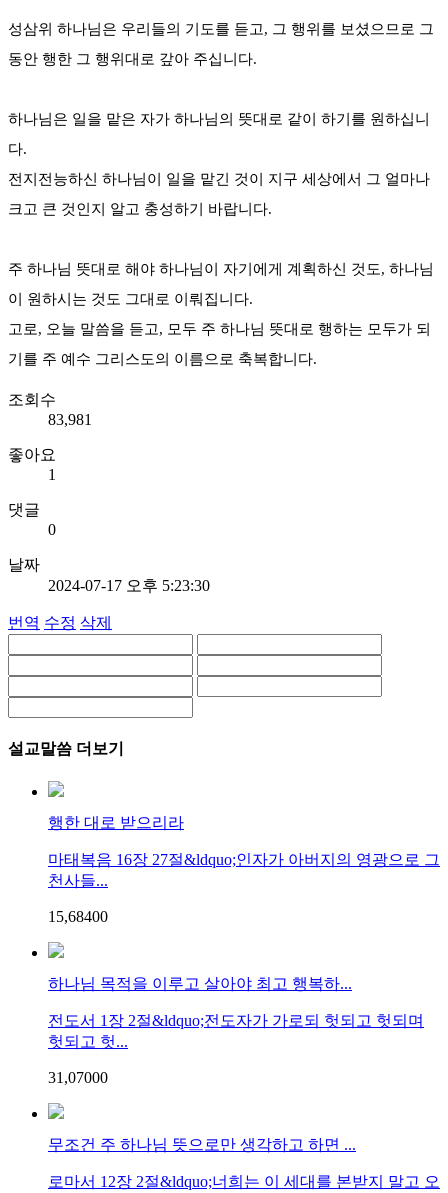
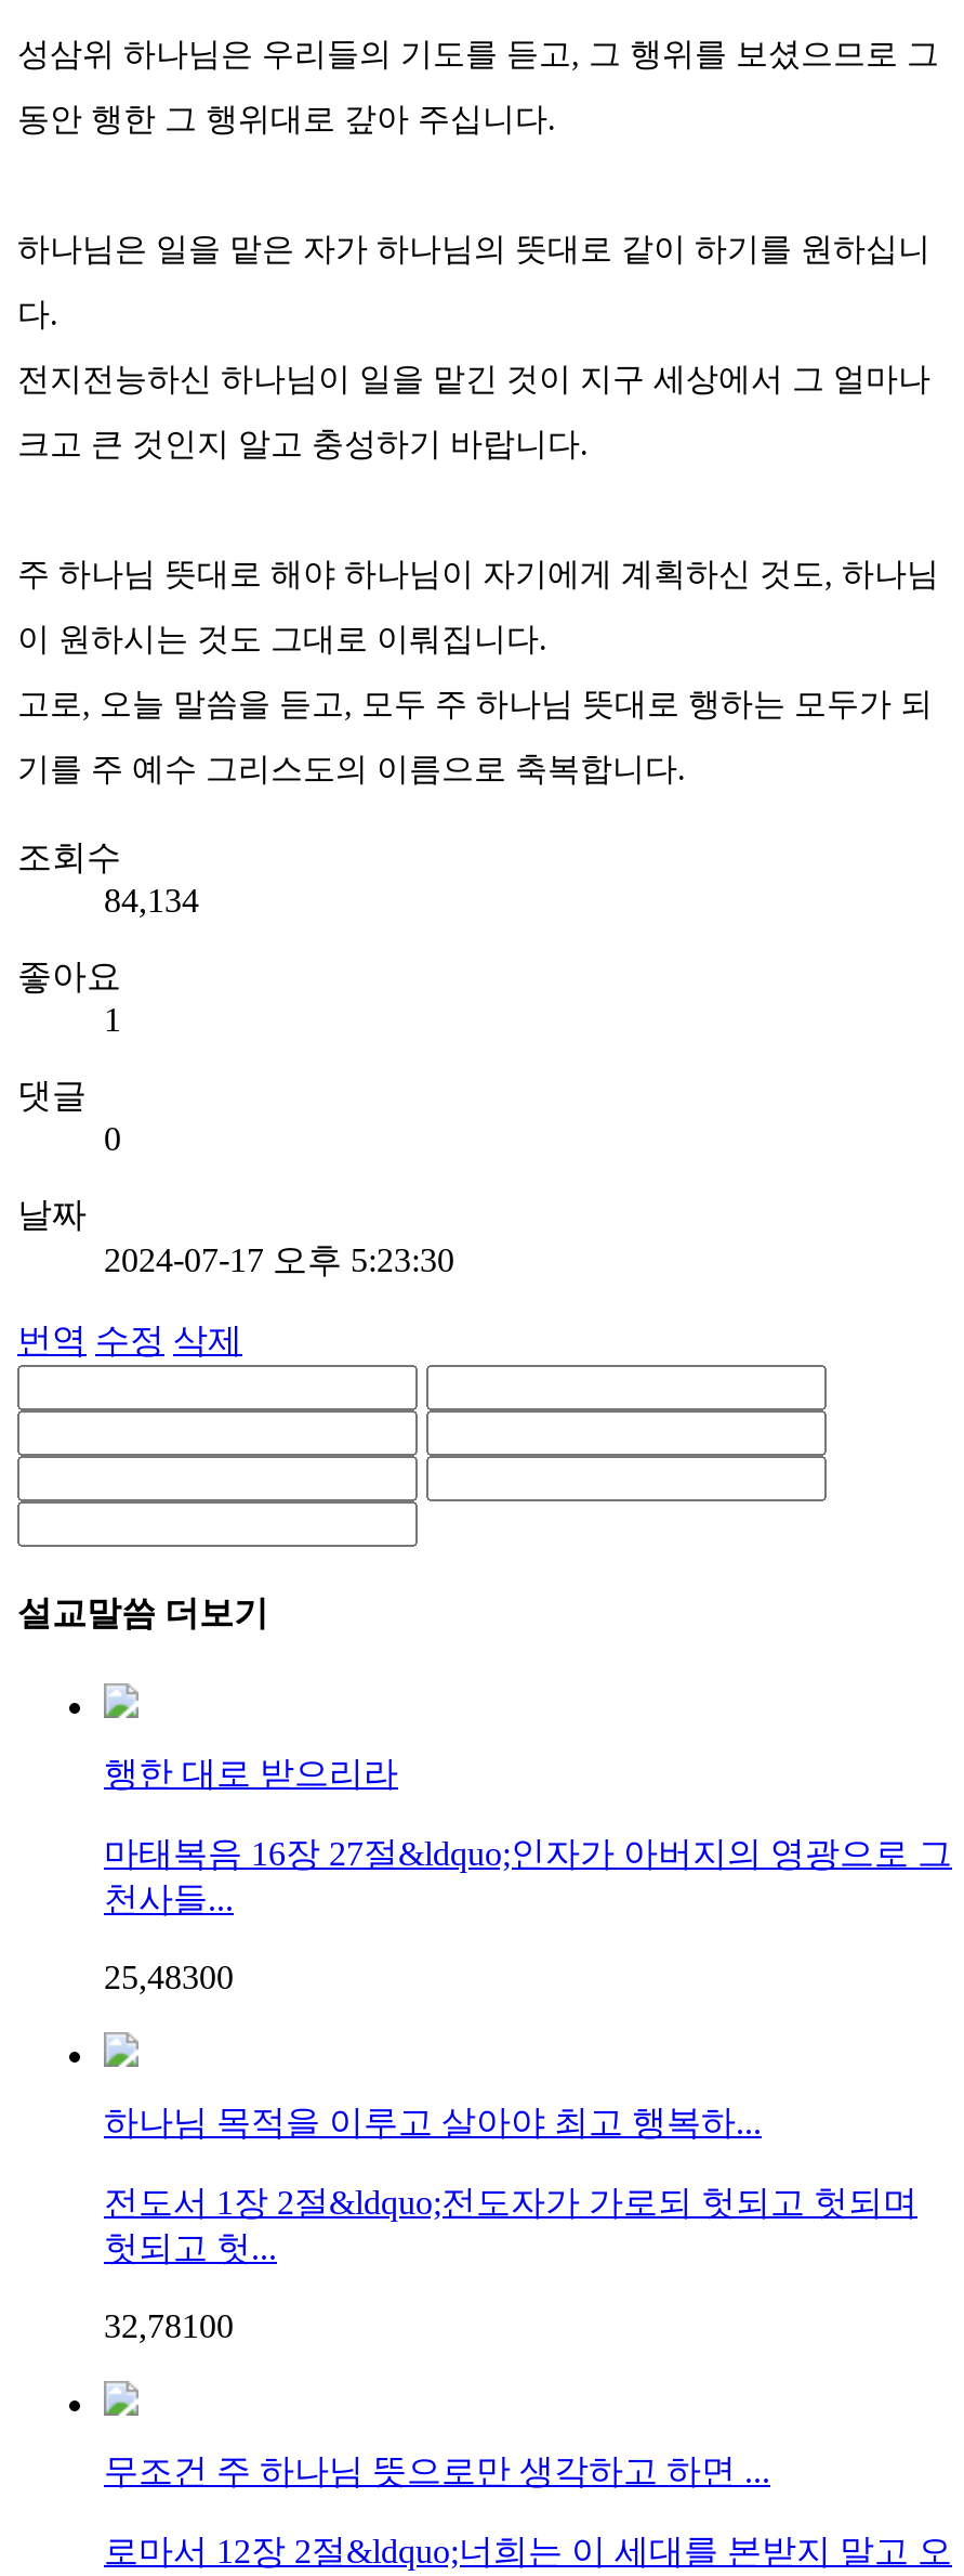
- 83,981
+ 84,134

- 15,68400
+ 25,48300

- 31,070 00
+ 32,781 00
